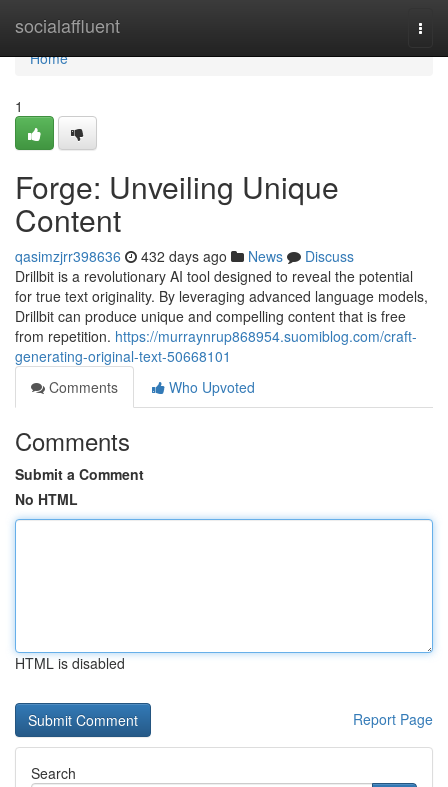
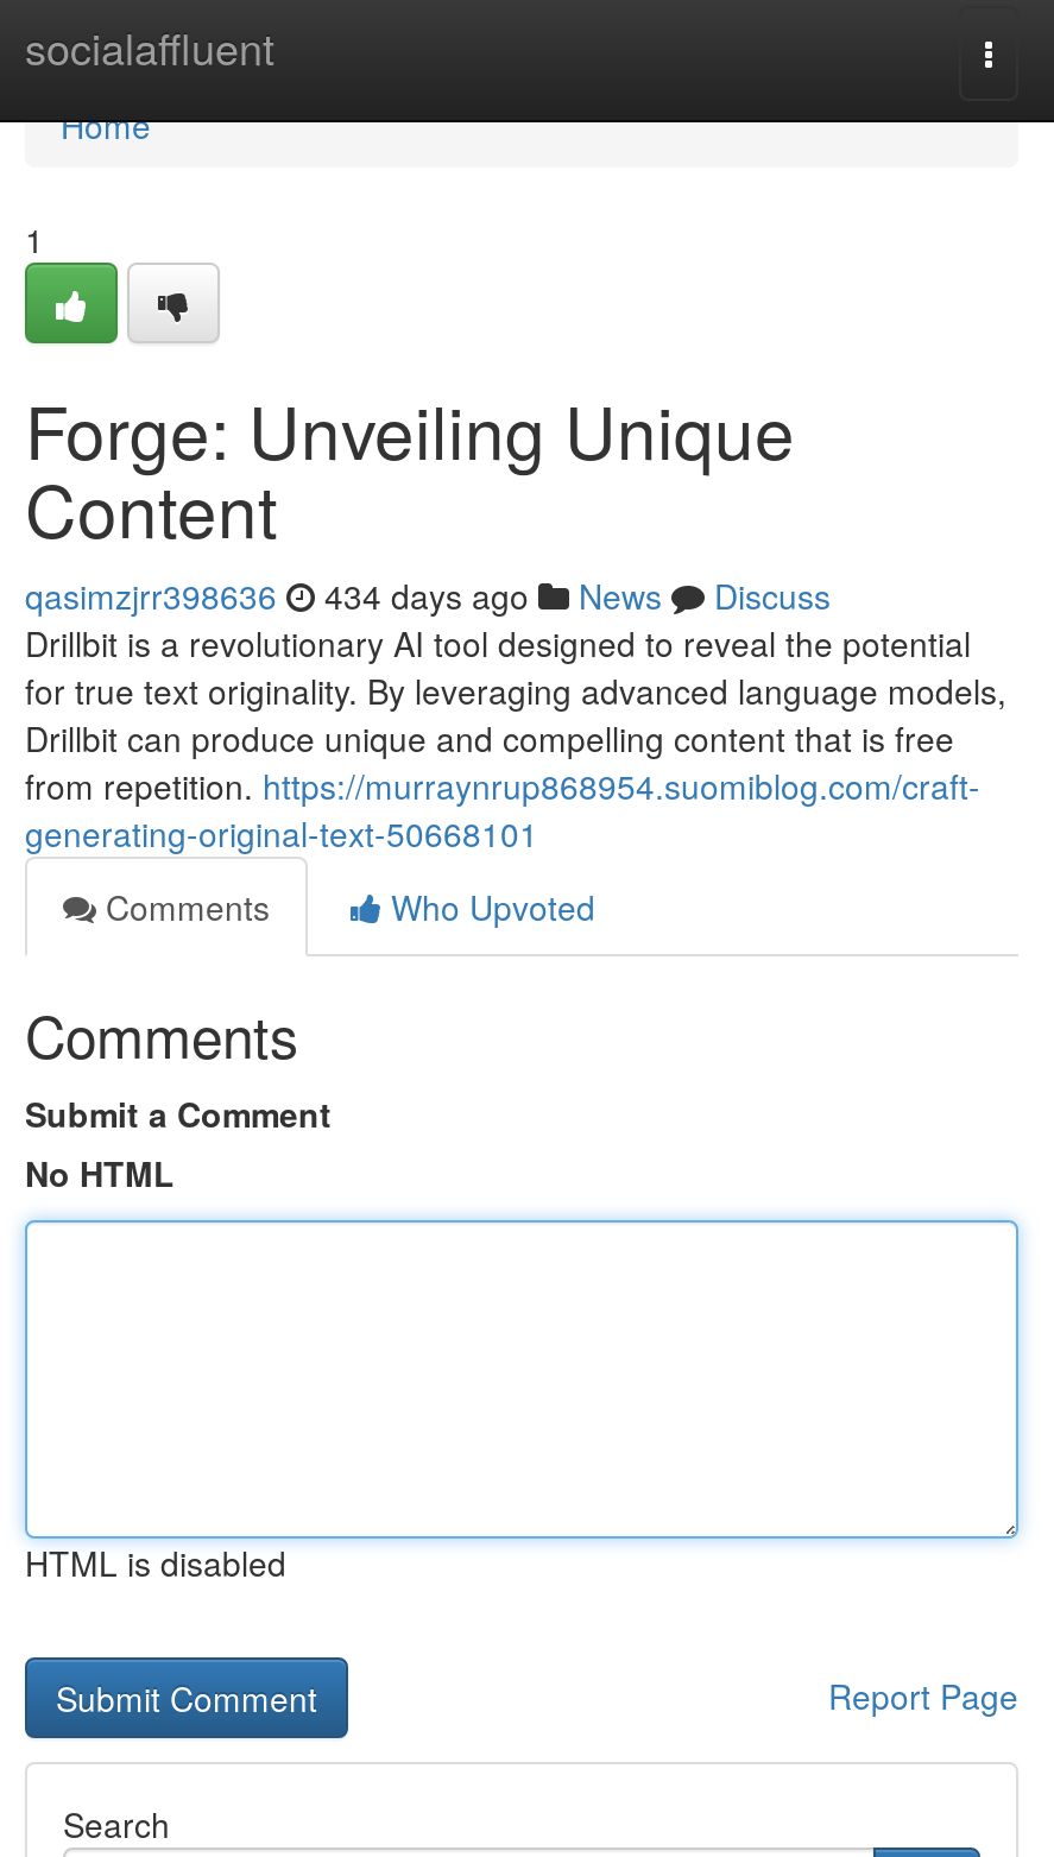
- qasimzjrr398636 432 days ago News Discuss
+ qasimzjrr398636 434 days ago News Discuss
